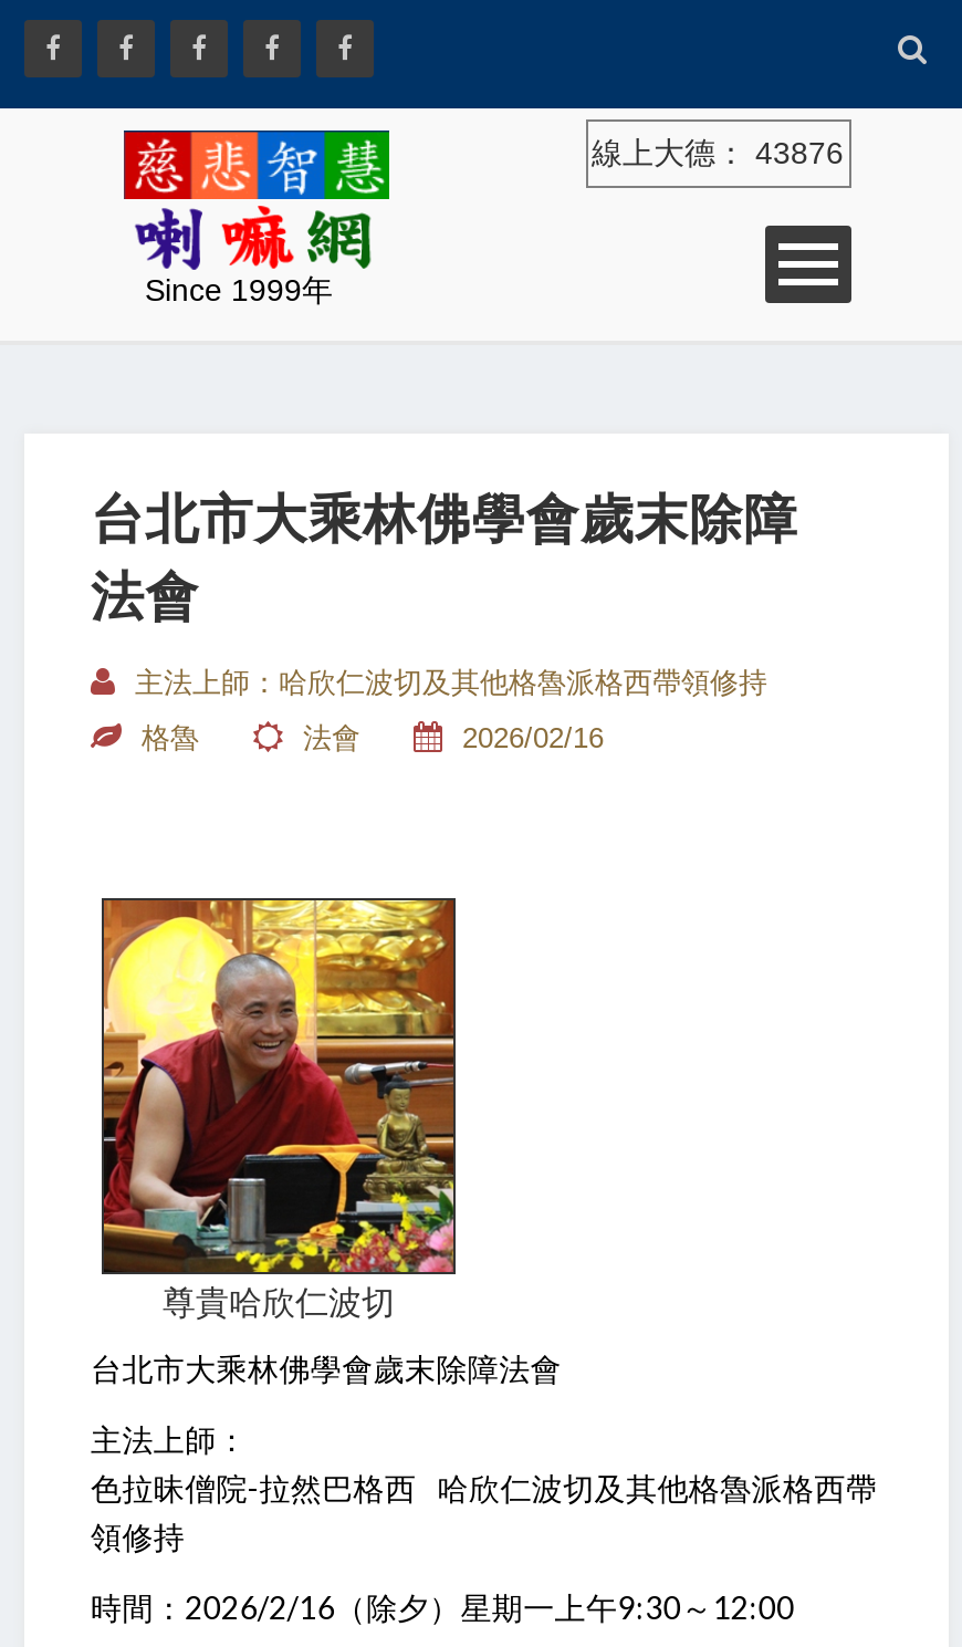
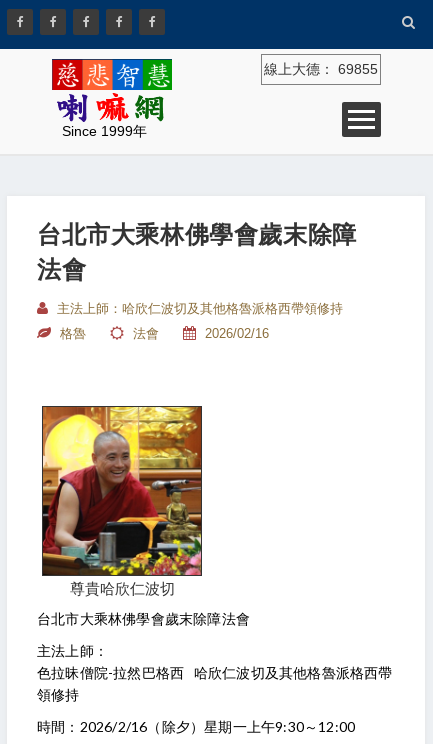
- 線上大德：43876
+ 線上大德：69855
